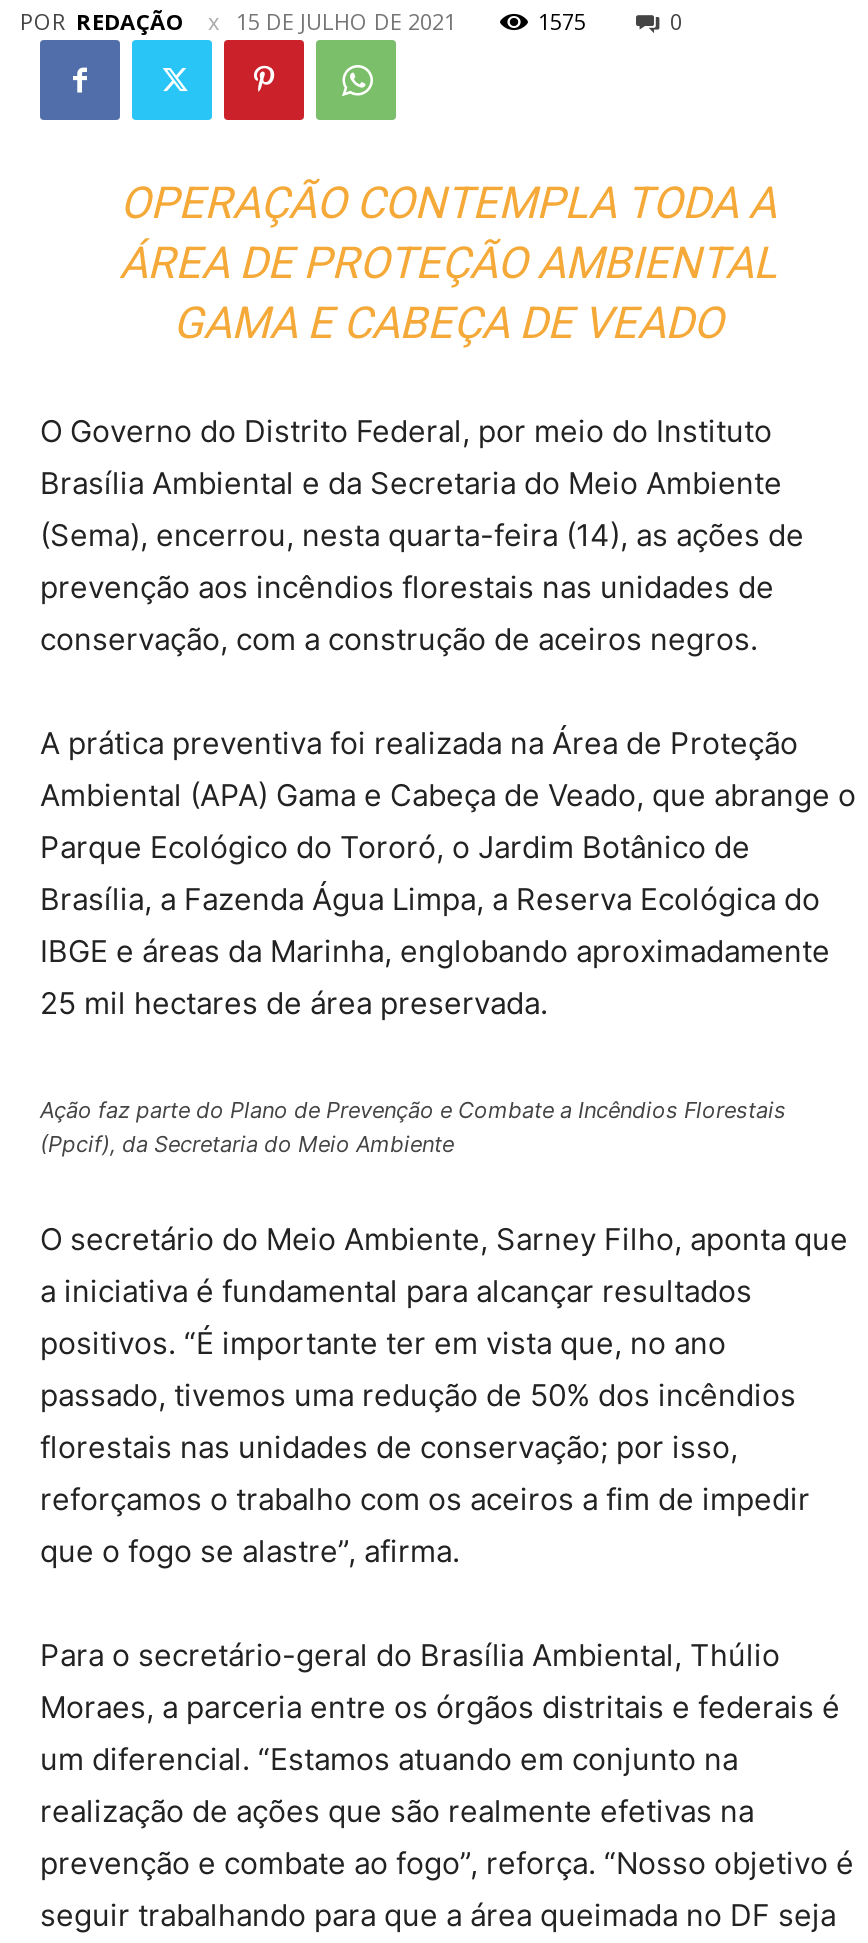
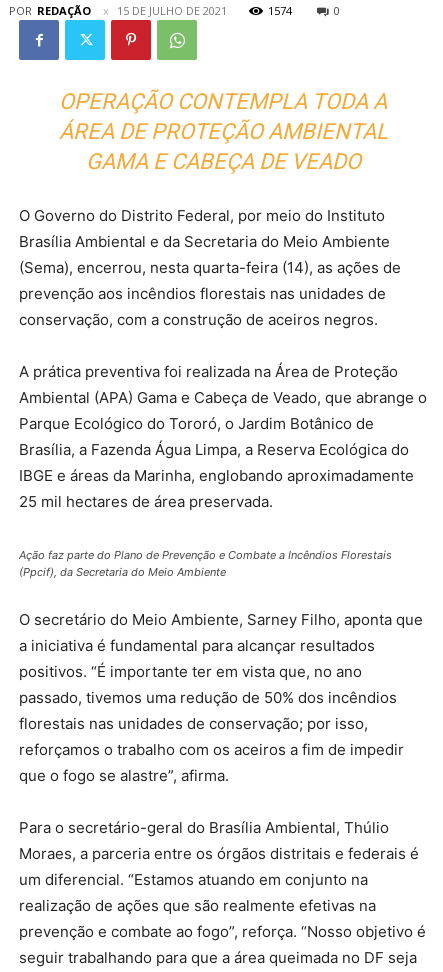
- 1575
+ 1574
